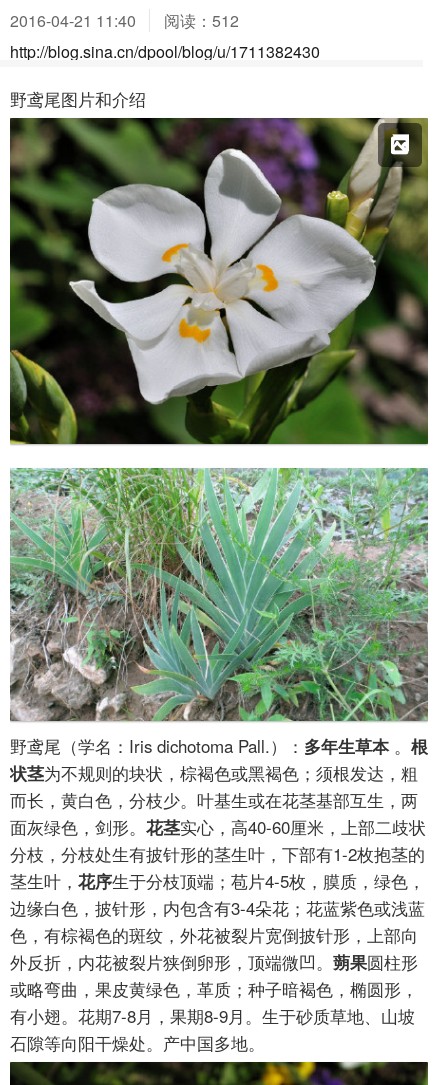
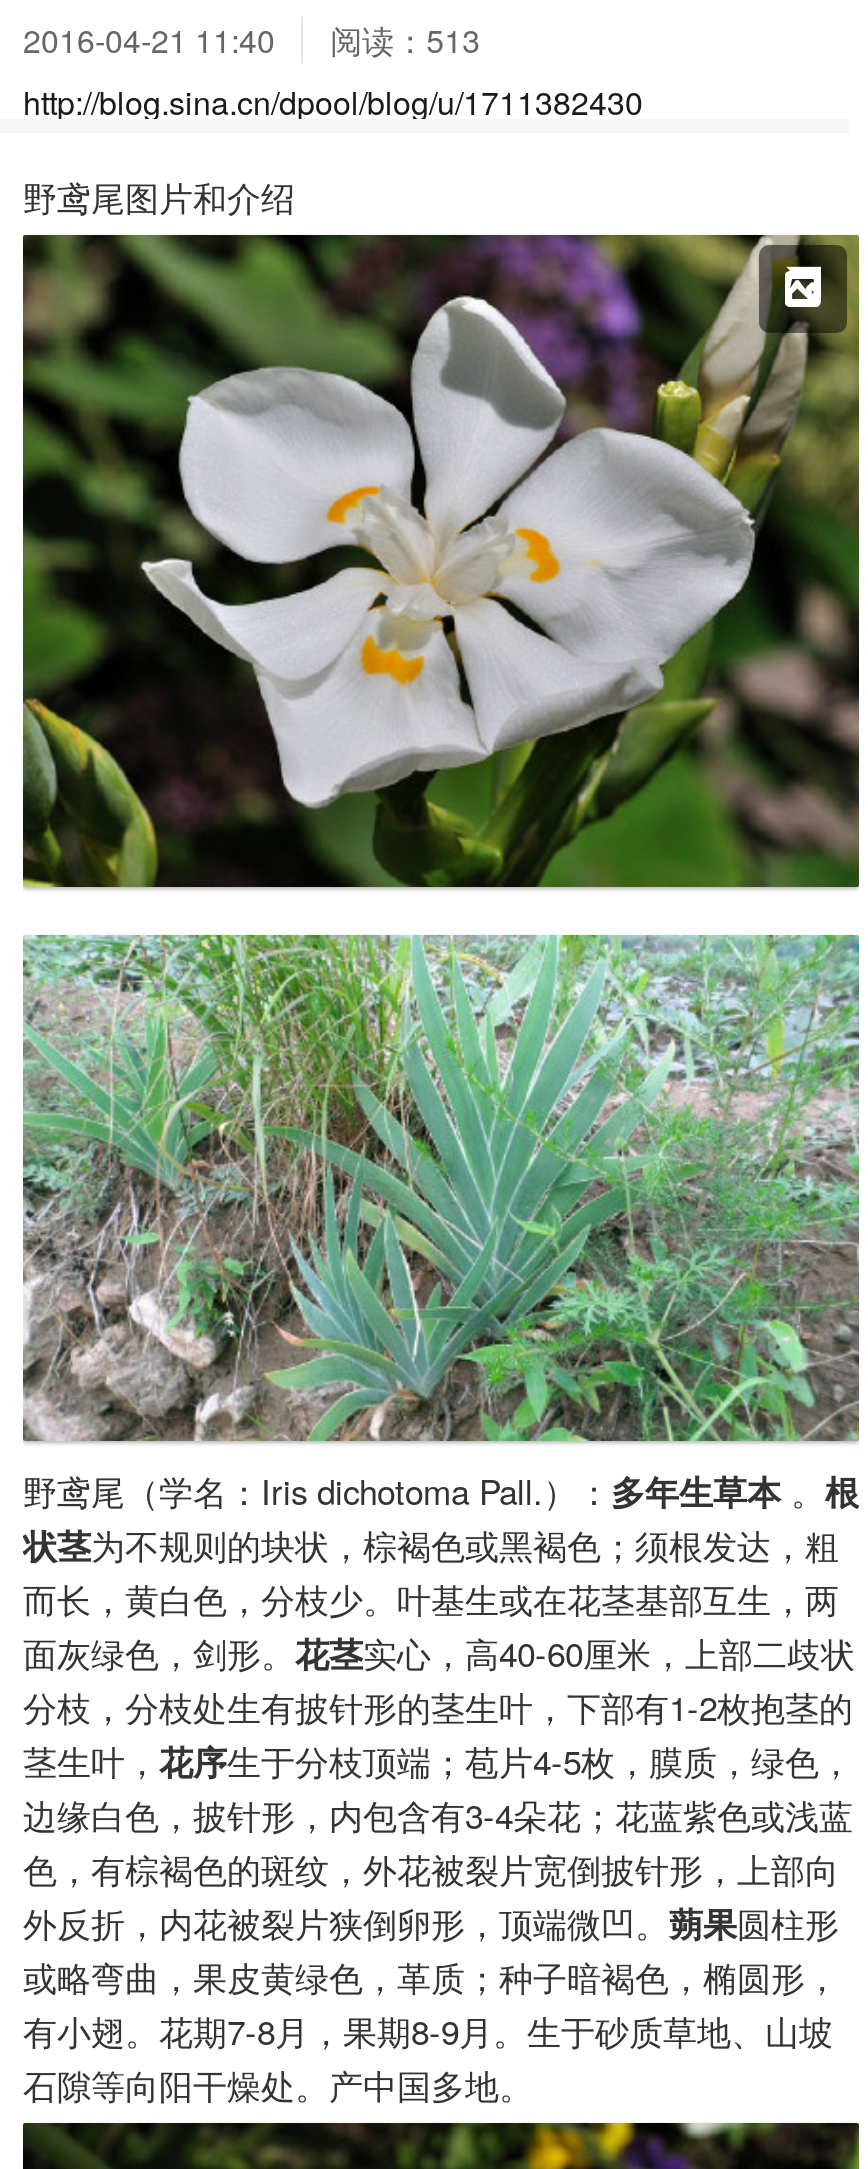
- 2016-04-21 11:40 阅读：512
+ 2016-04-21 11:40 阅读：513
